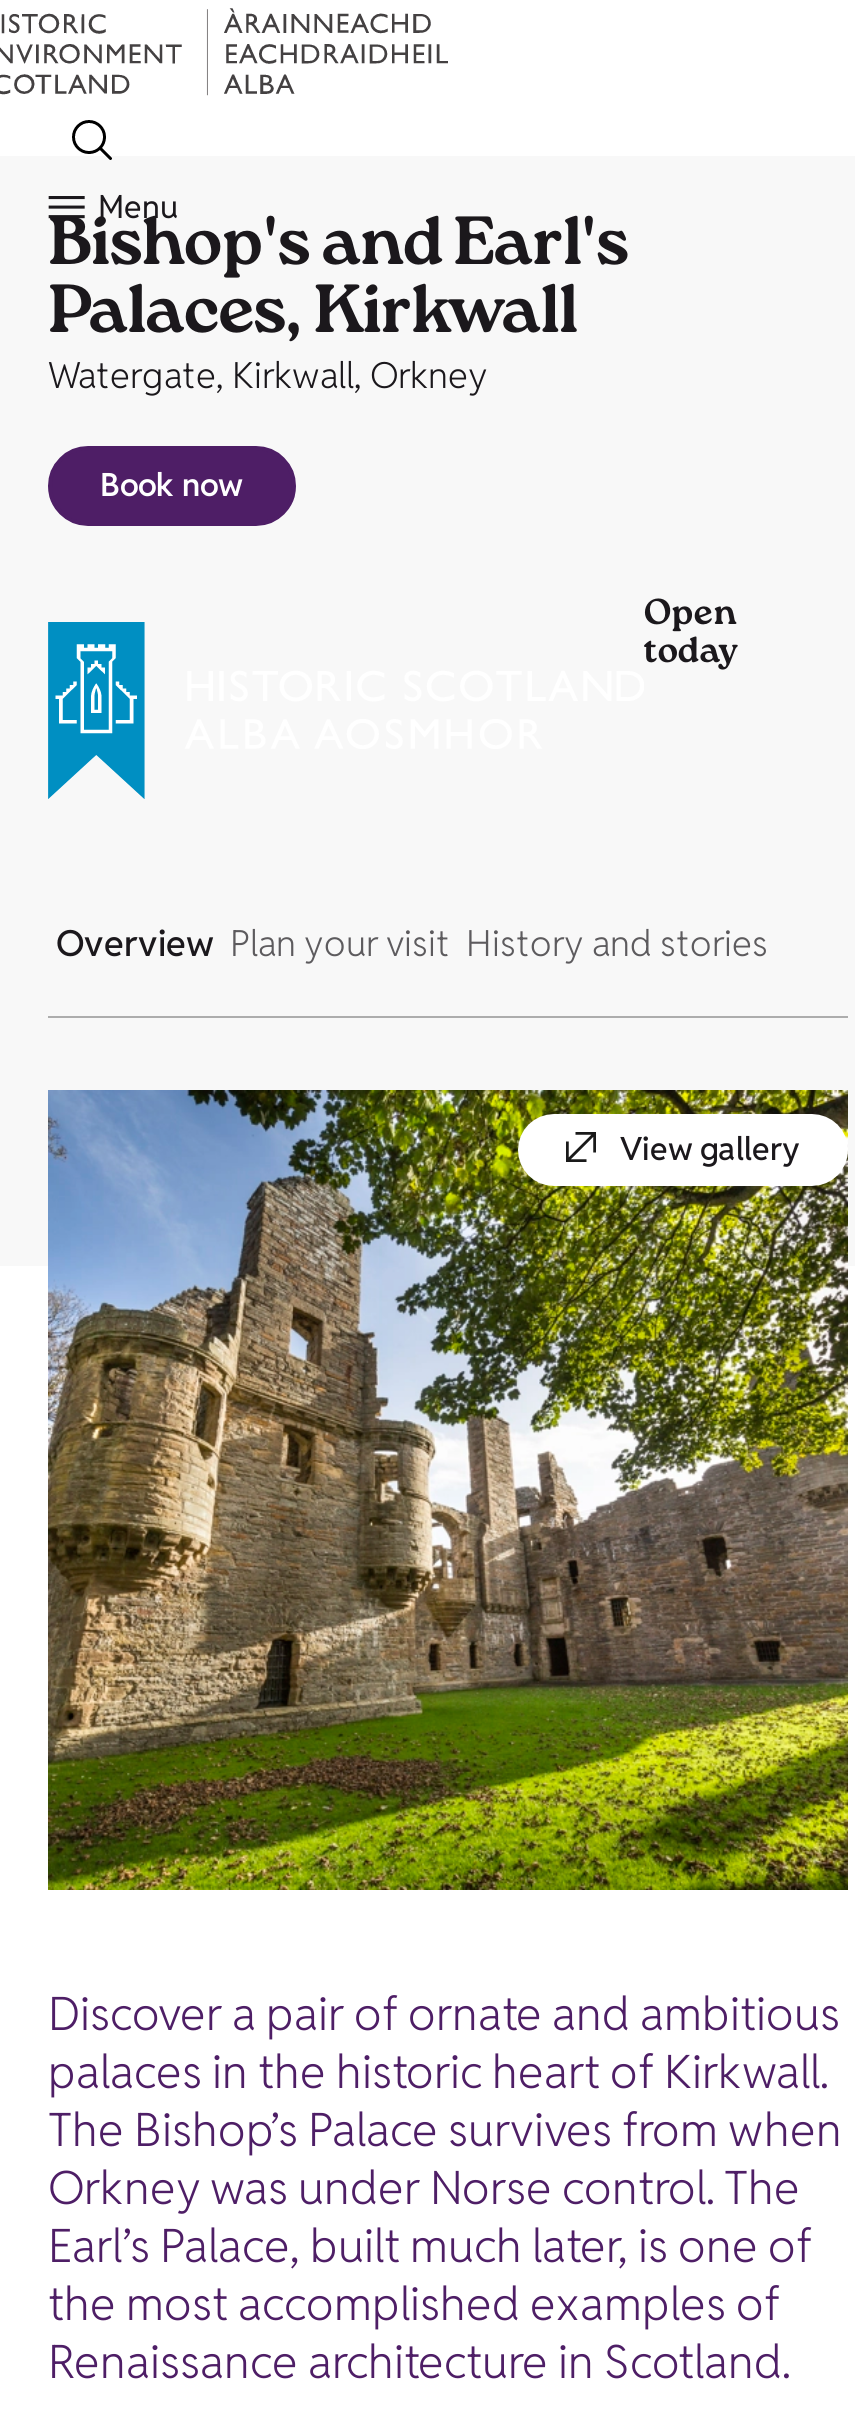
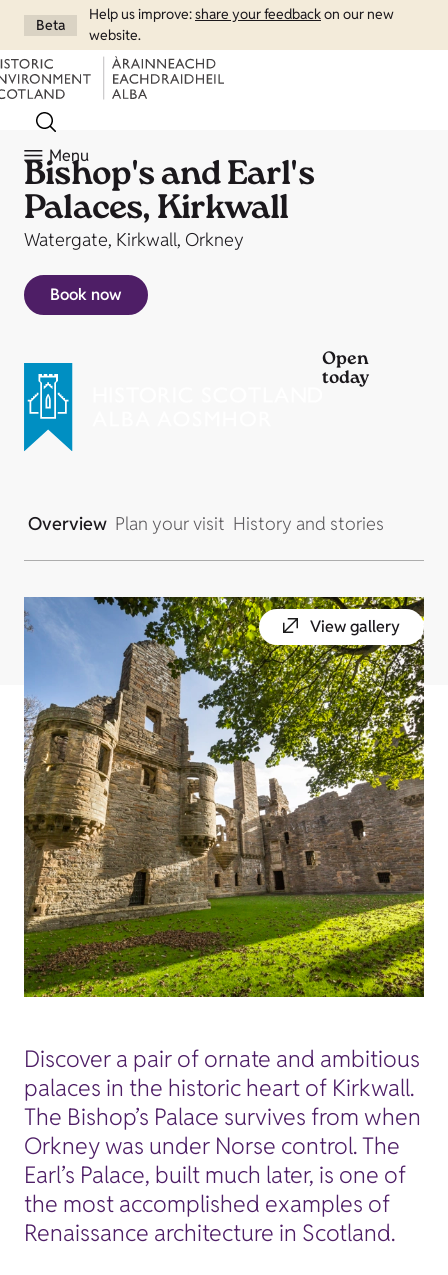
+ Beta

+ Help us improve: share your feedbackon our new
+ website.
